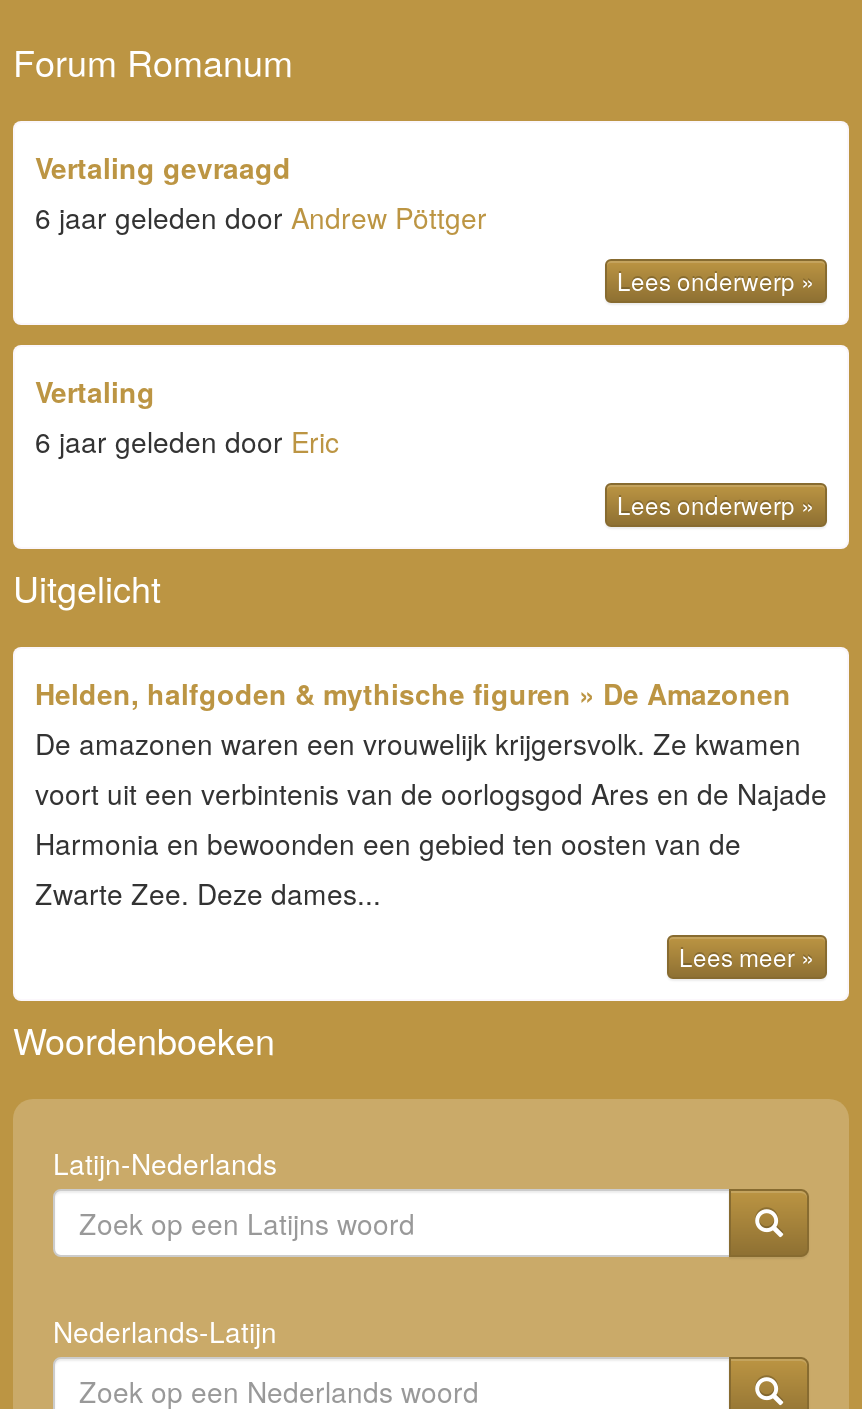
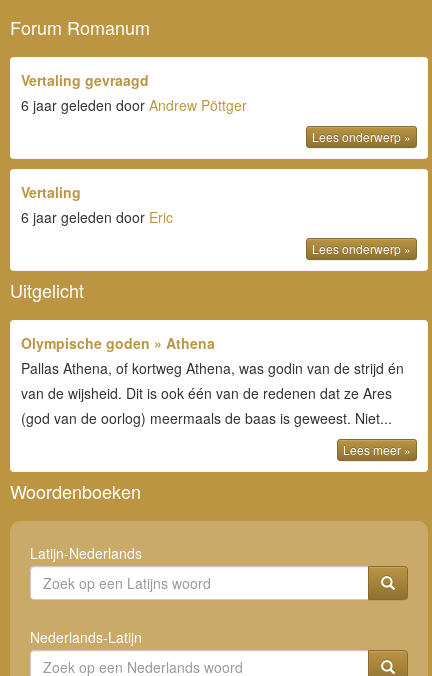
- Helden, halfgoden & mythische figuren » De Amazonen
- De amazonen waren een vrouwelijk krijgersvolk. Ze kwamen
- voort uit een verbintenis van de oorlogsgod Ares en de Najade
- Harmonia en bewoonden een gebied ten oosten van de
- Zwarte Zee. Deze dames...
+ Olympische goden » Athena
+ Pallas Athena, of kortweg Athena, was godin van de strijd én
+ van de wijsheid. Dit is ook één van de redenen dat ze Ares
+ (god van de oorlog) meermaals de baas is geweest. Niet...
